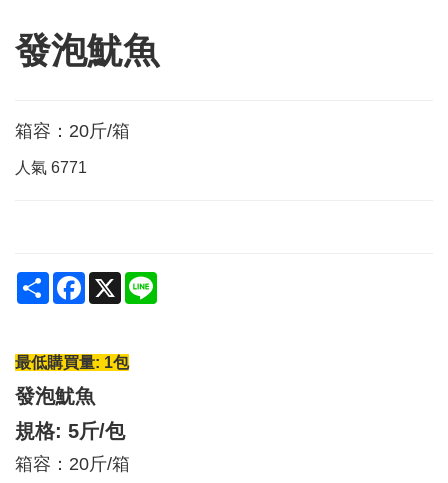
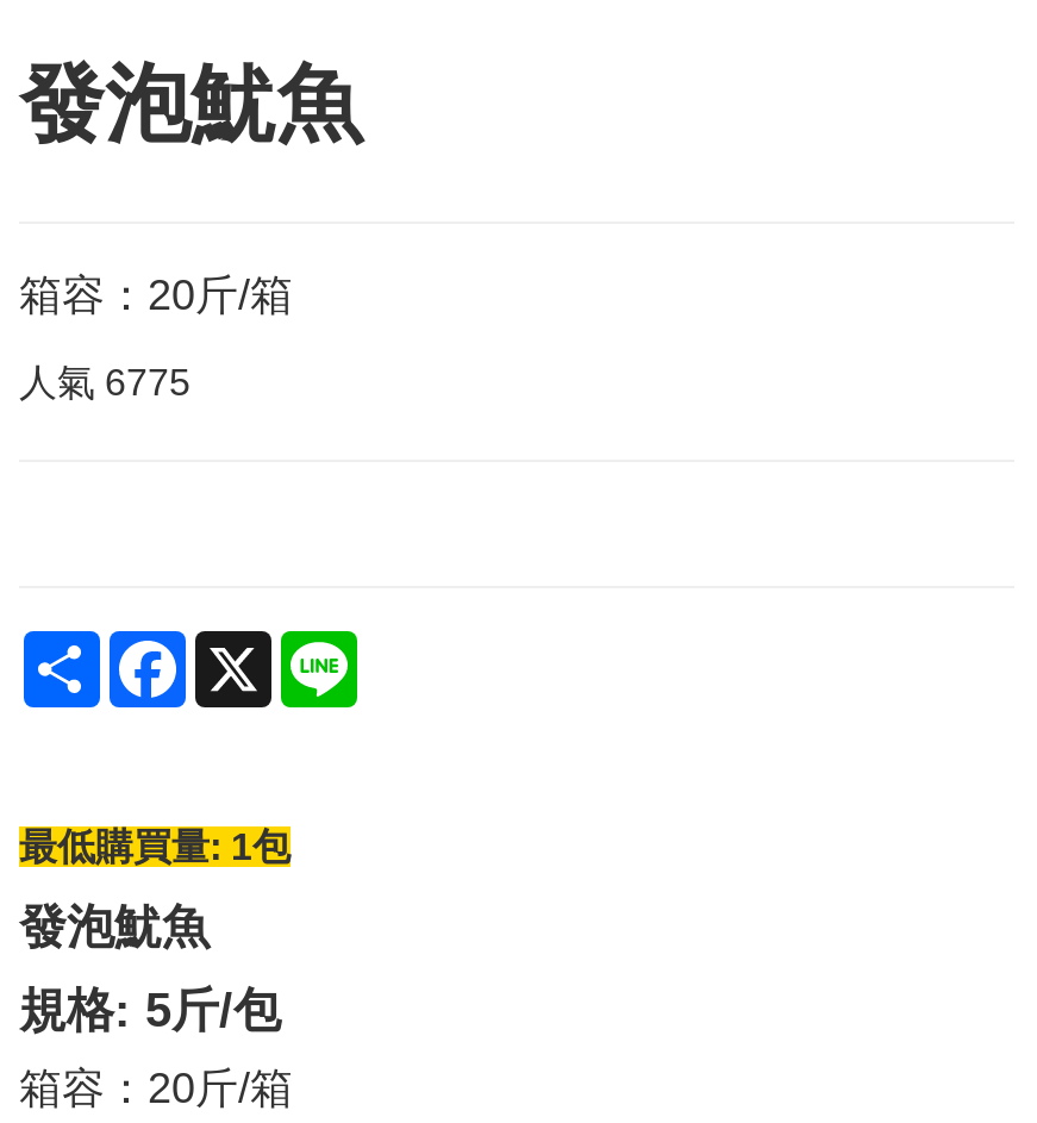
- 人氣6771
+ 人氣6775
